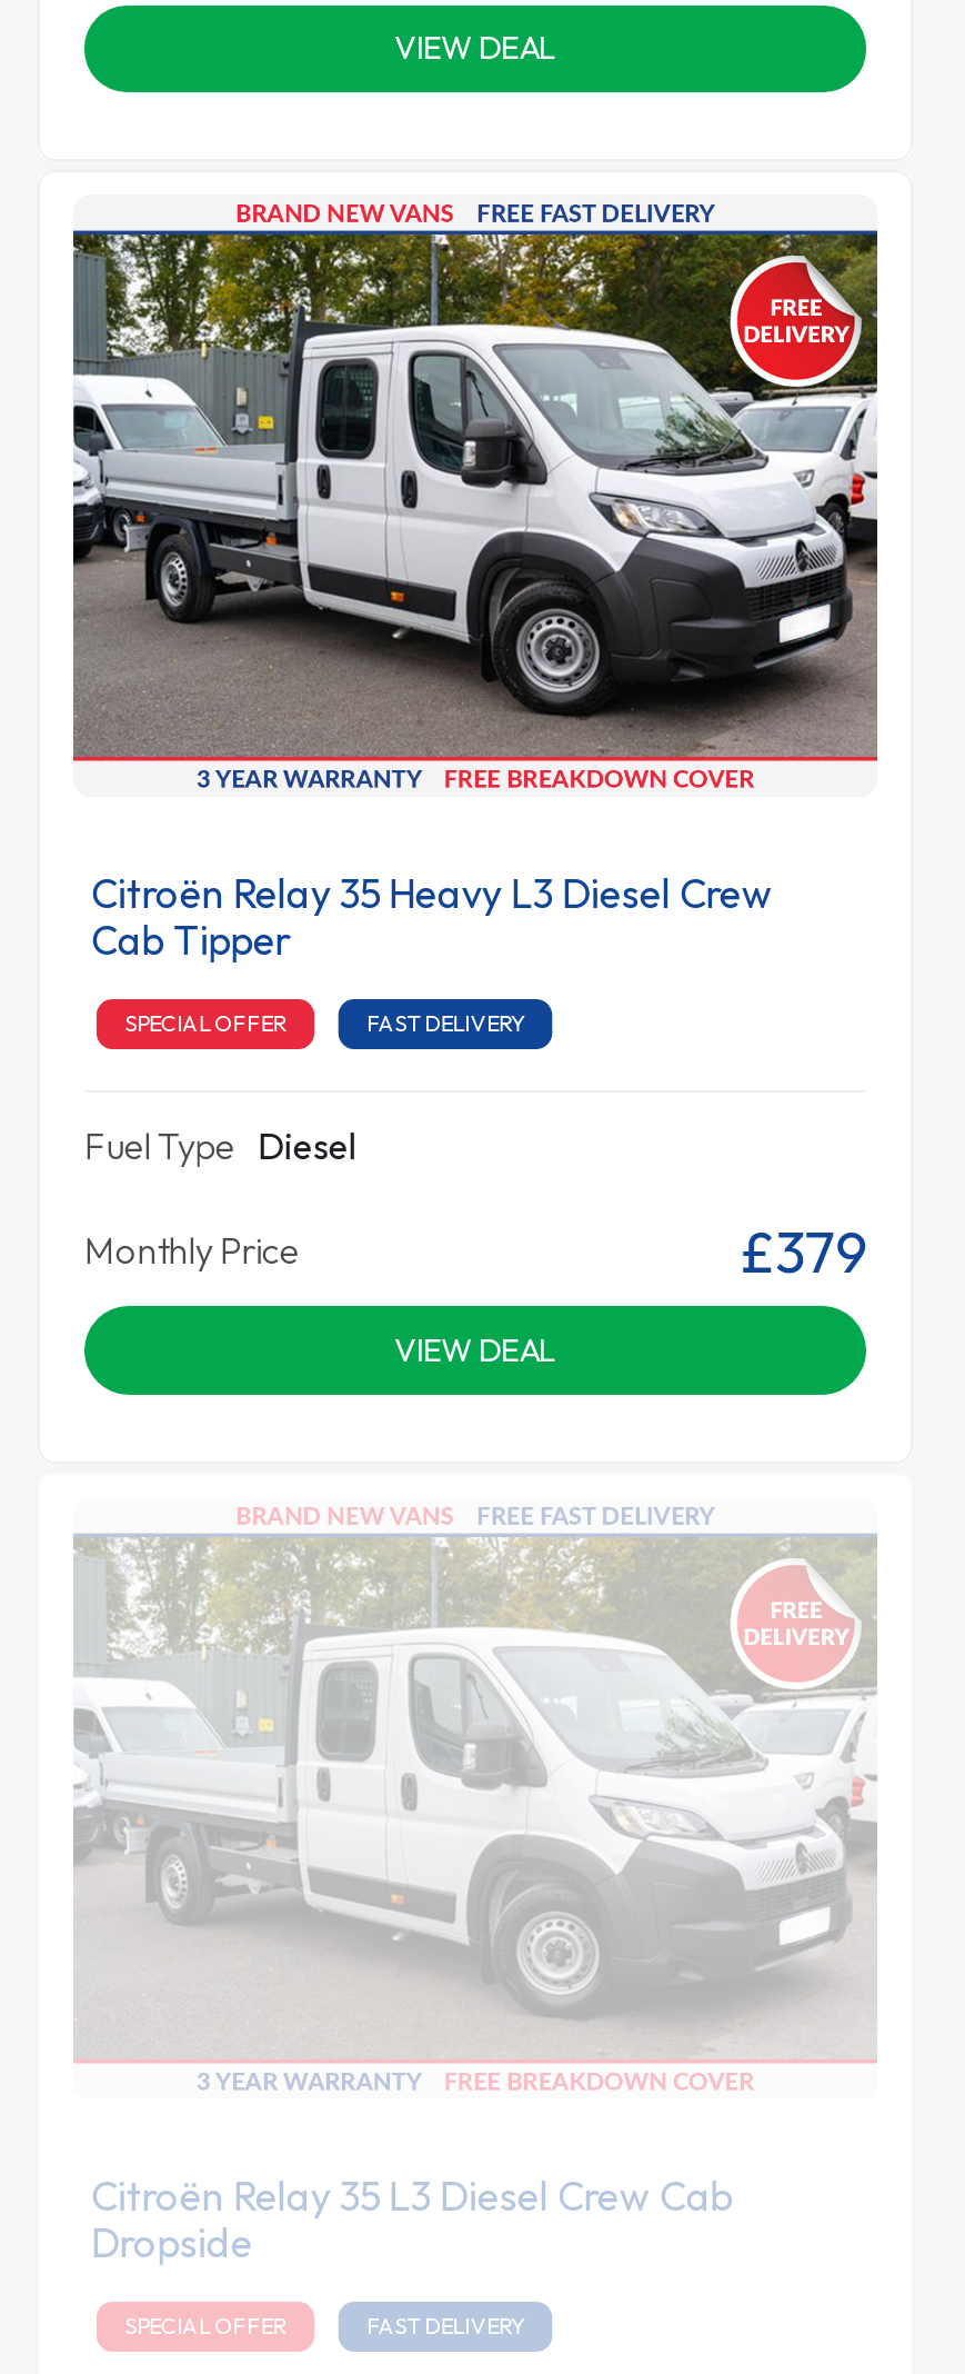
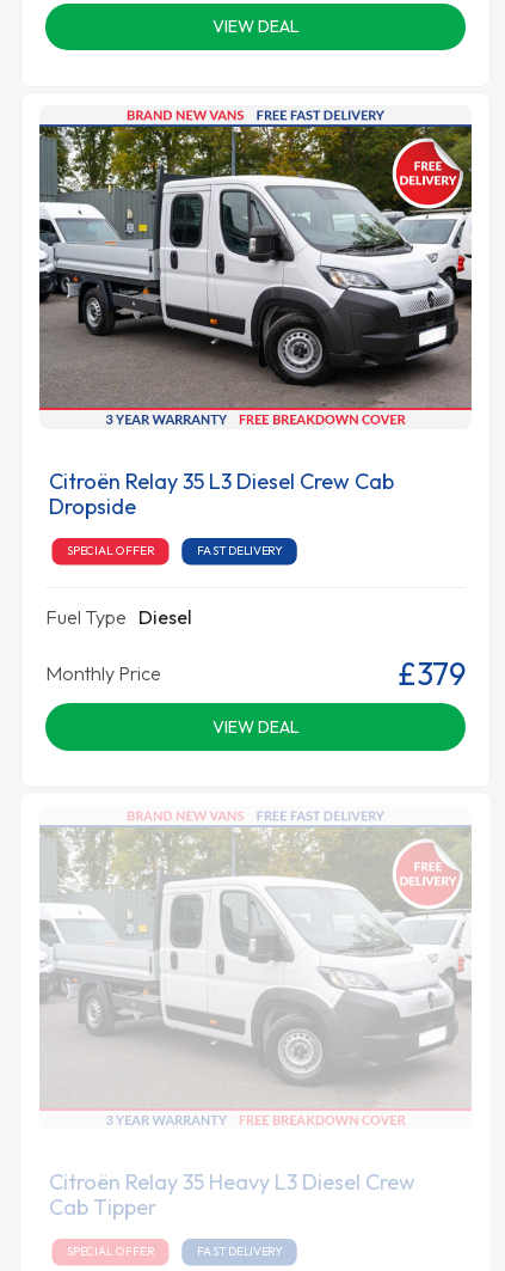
moved down: Citroën Relay 35 Heavy L3 Diesel Crew | Cab Tipper

moved up: Citroën Relay 35 L3 Diesel Crew Cab | Dropside
